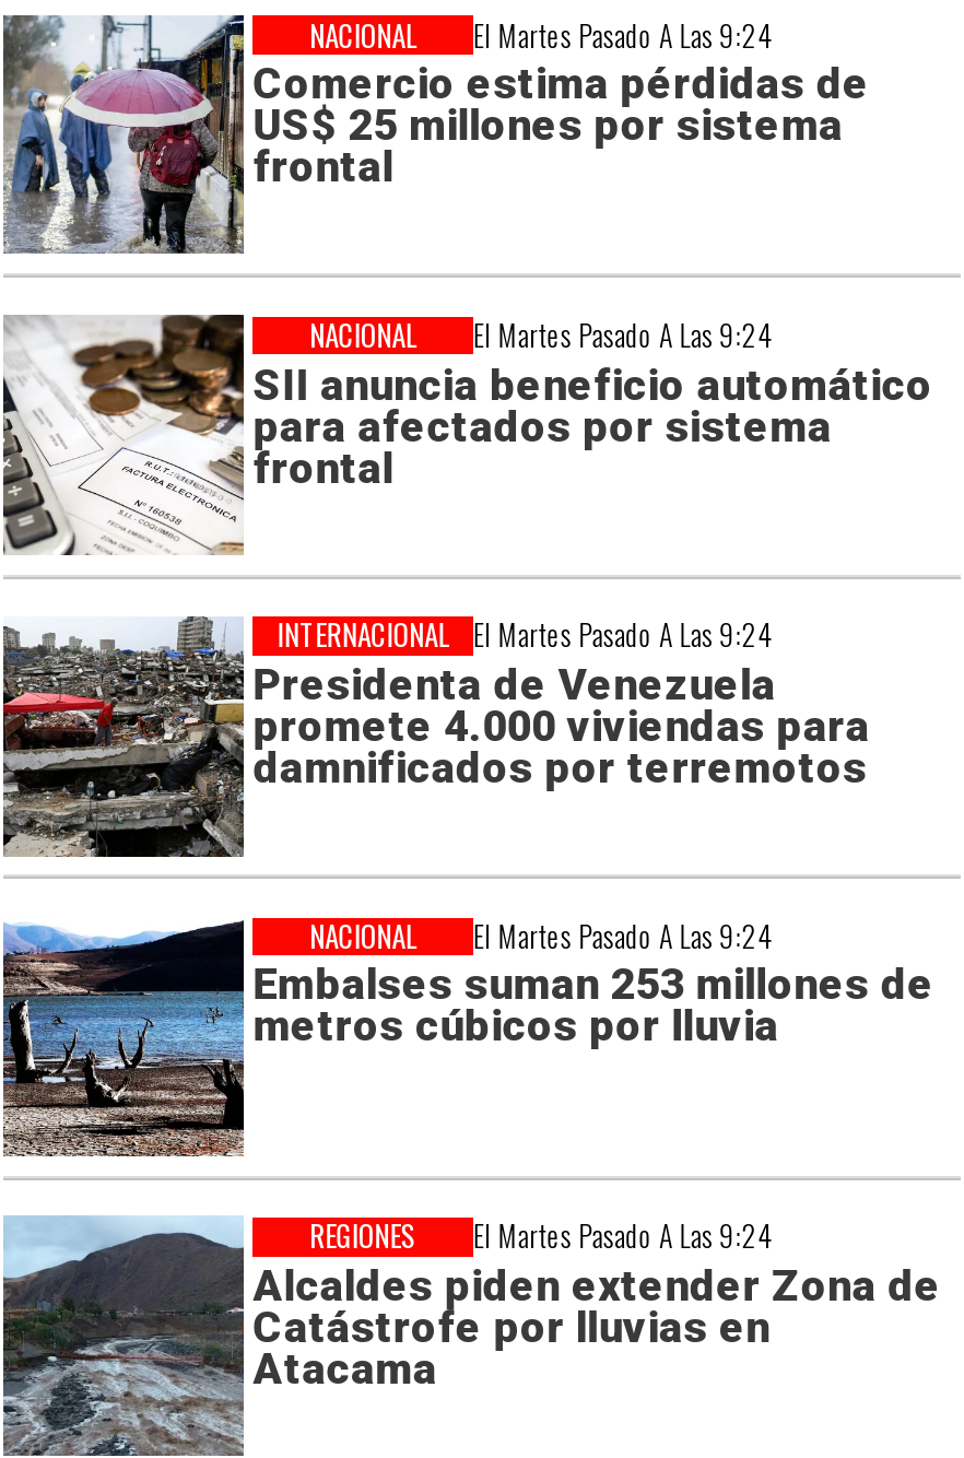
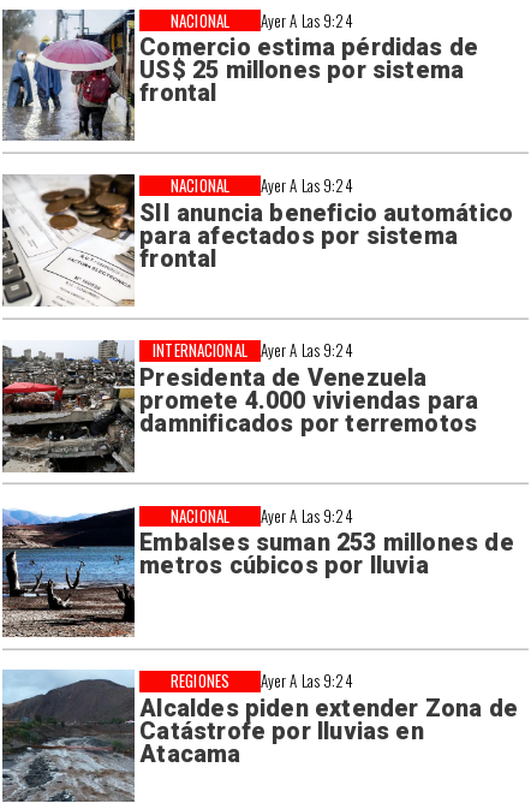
- El Martes Pasado A Las 9:24
+ Ayer A Las 9:24

- El Martes Pasado A Las 9:24
+ Ayer A Las 9:24

- El Martes Pasado A Las 9:24
+ Ayer A Las 9:24

- El Martes Pasado A Las 9:24
+ Ayer A Las 9:24

- El Martes Pasado A Las 9:24
+ Ayer A Las 9:24
